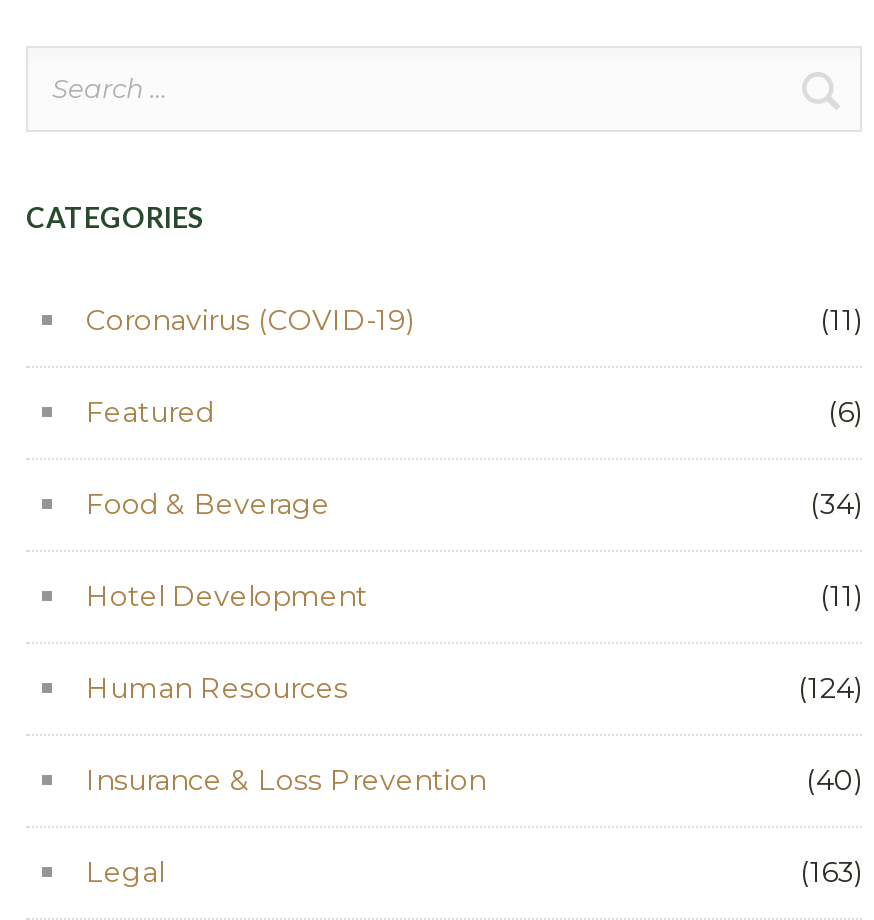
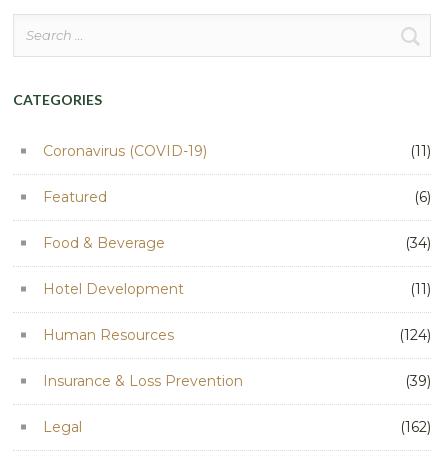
- (40)
+ (39)

- (163)
+ (162)
